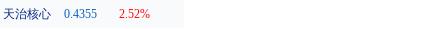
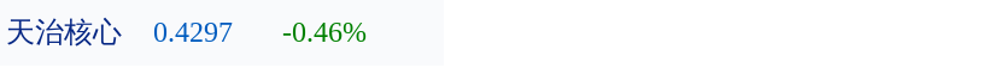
- 0.4355
+ 0.4297

- 2.52%
+ -0.46%
